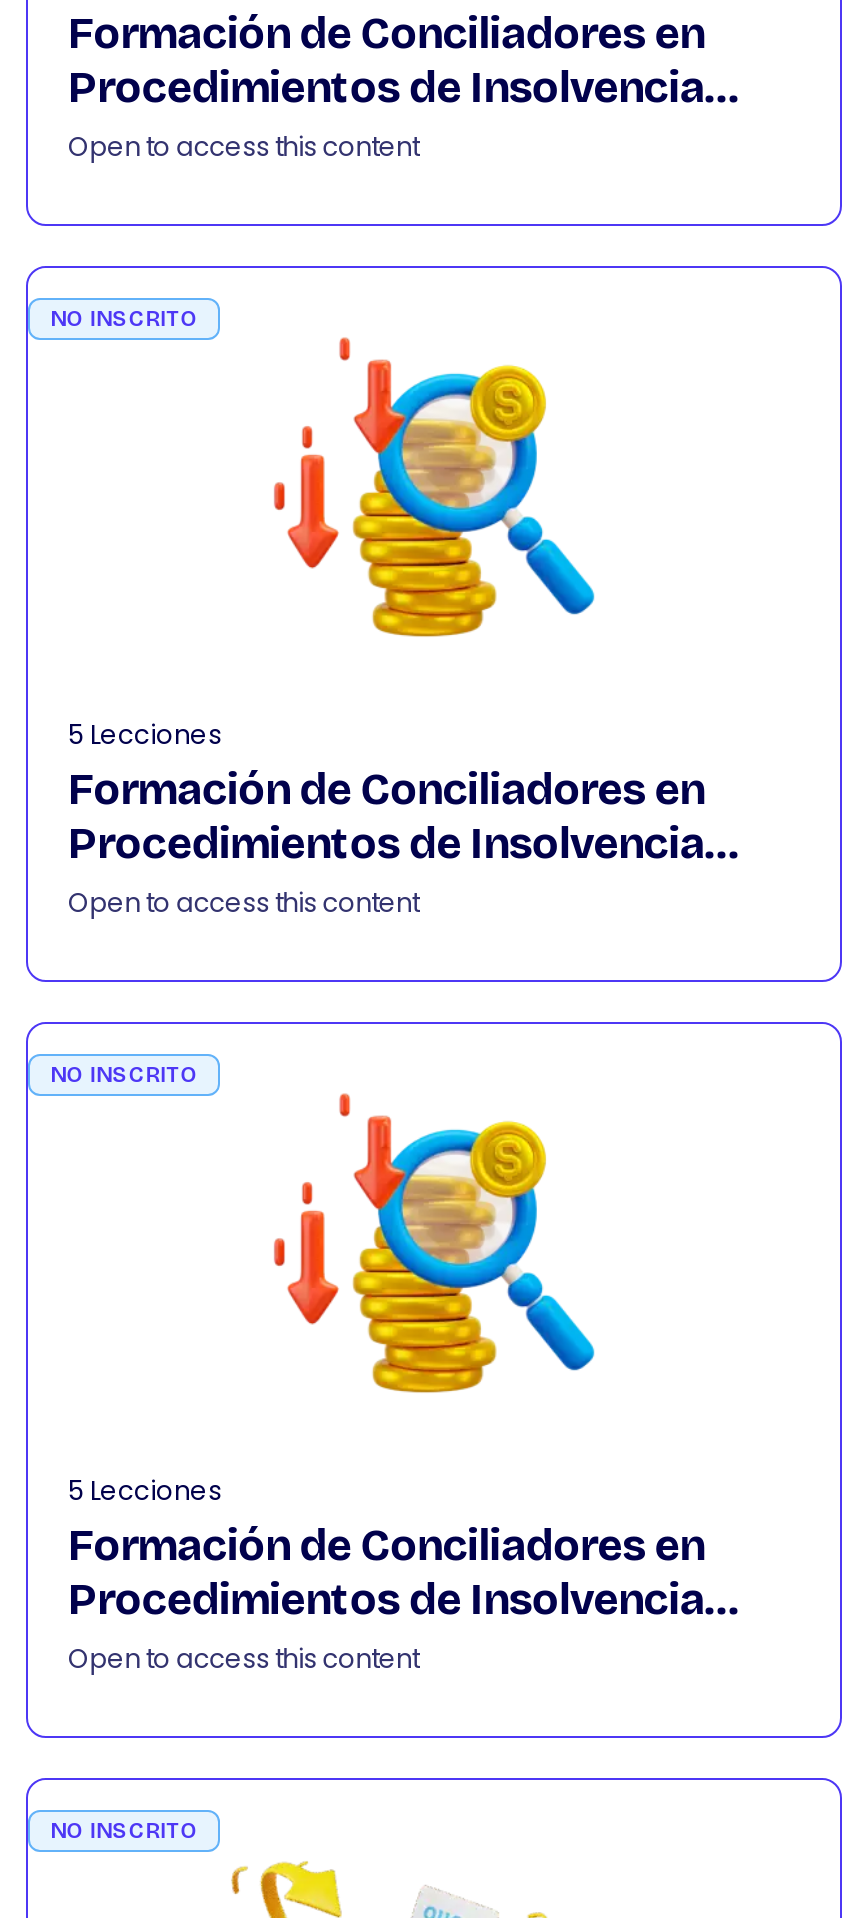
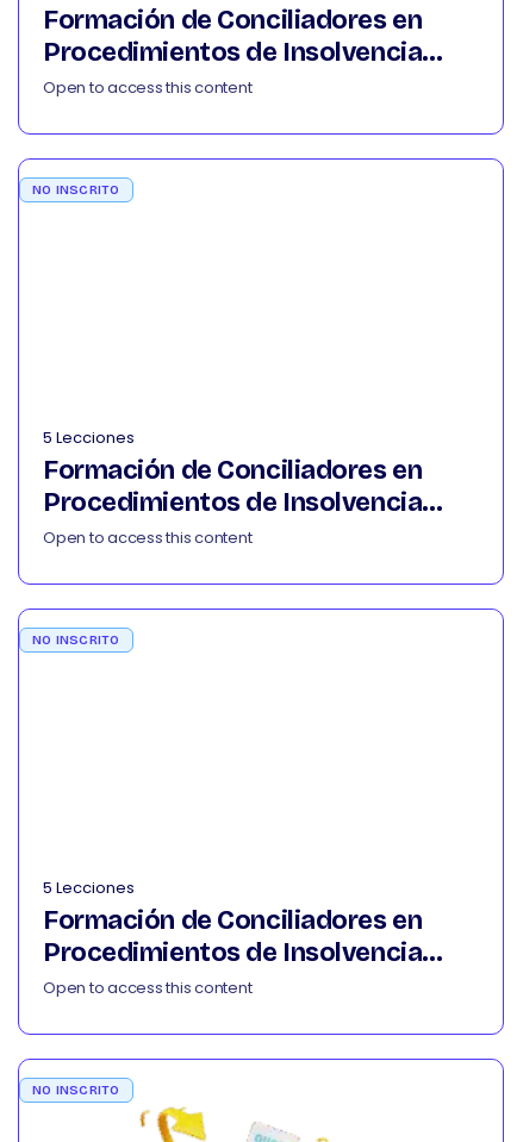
- [image]

- [image]
